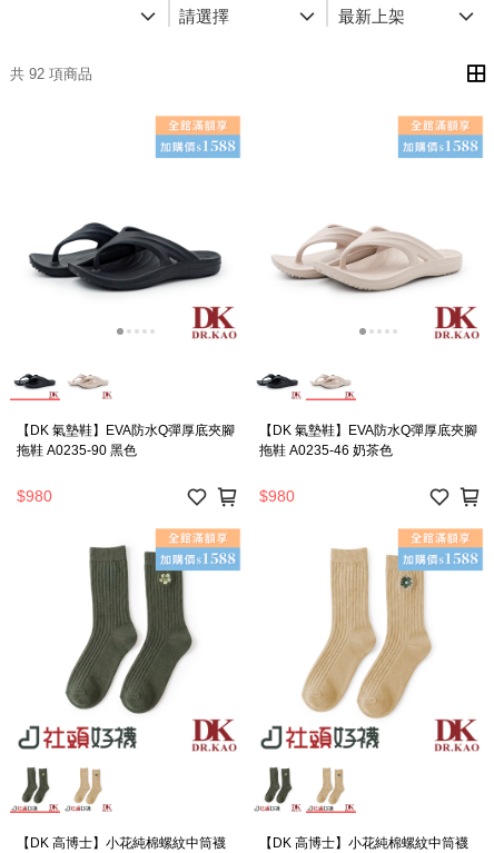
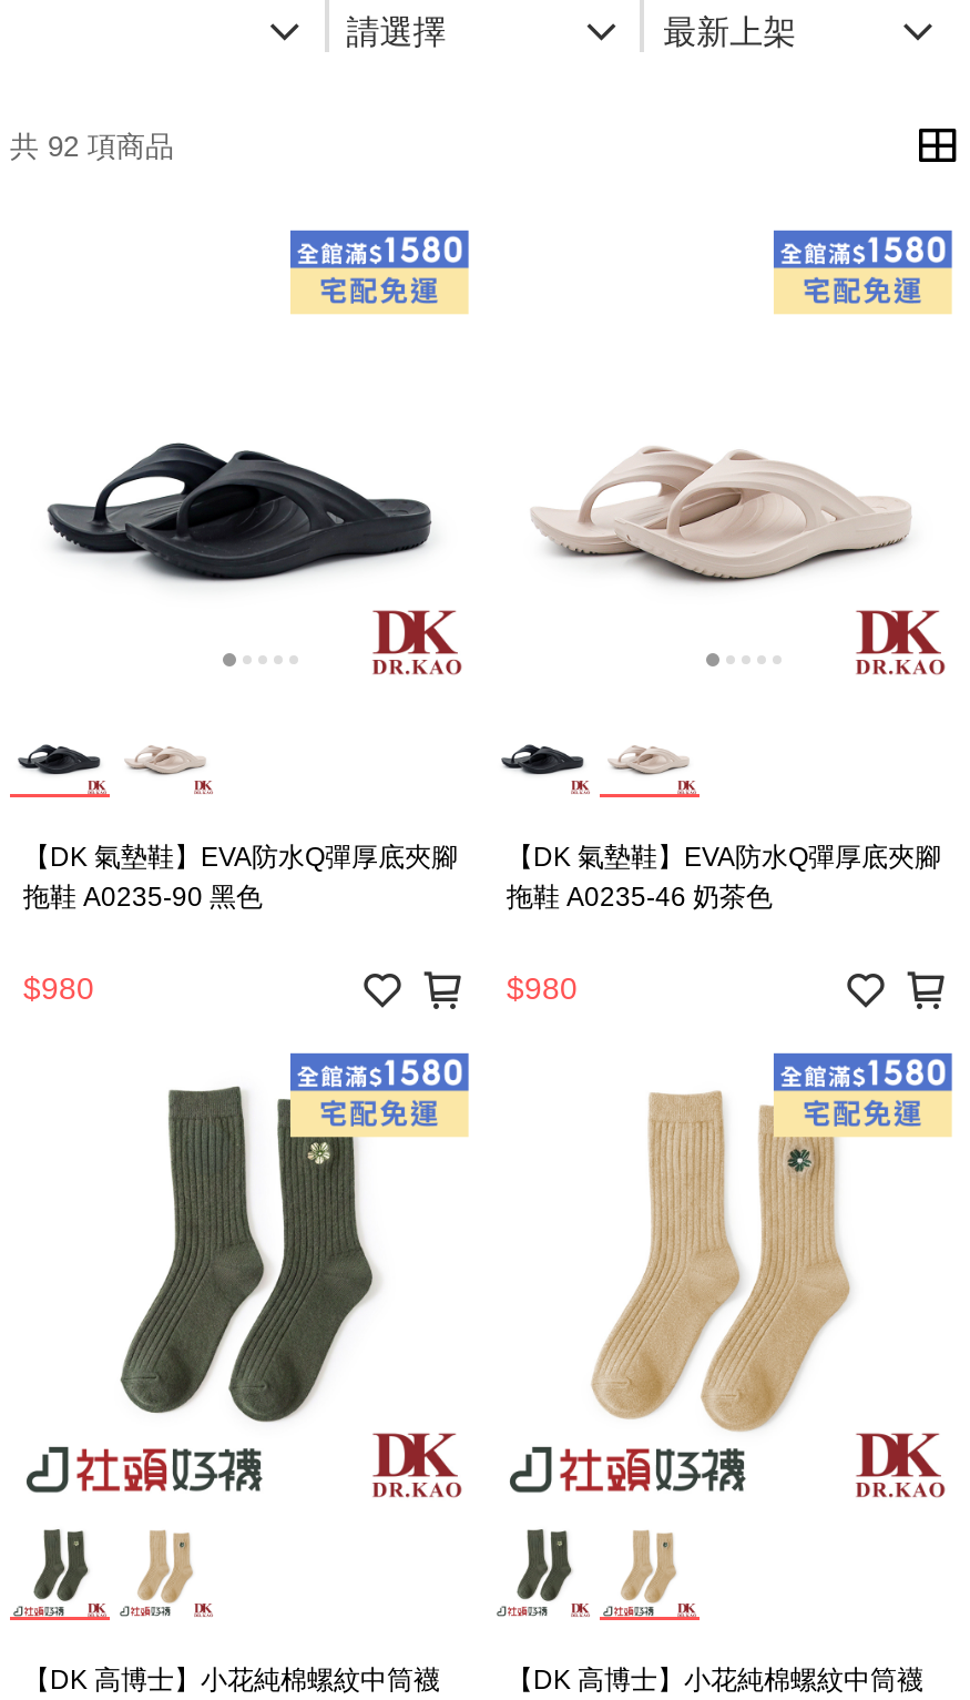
- [image]
+ [image]

- [image]
+ [image]

- [image]
+ [image]

- [image]
+ [image]
